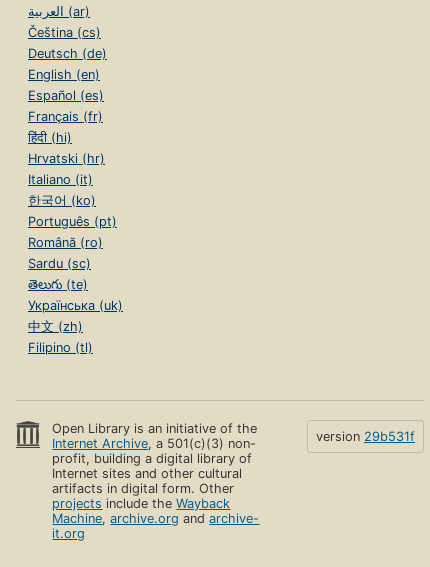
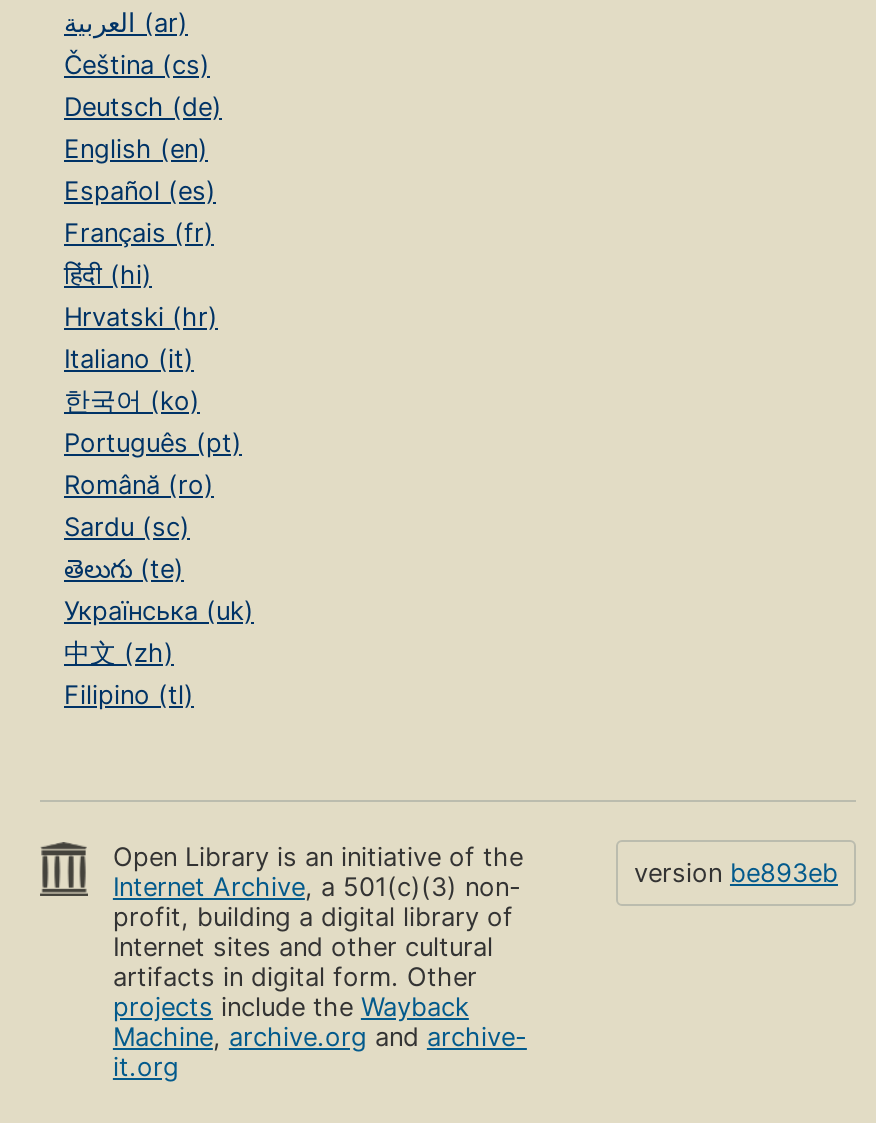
- version 29b531f
+ version be893eb
